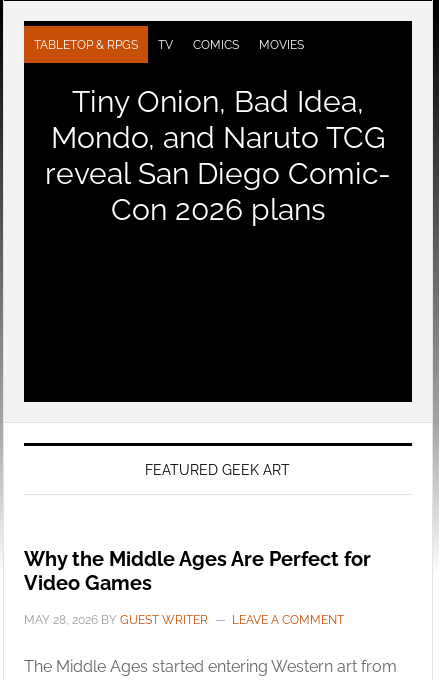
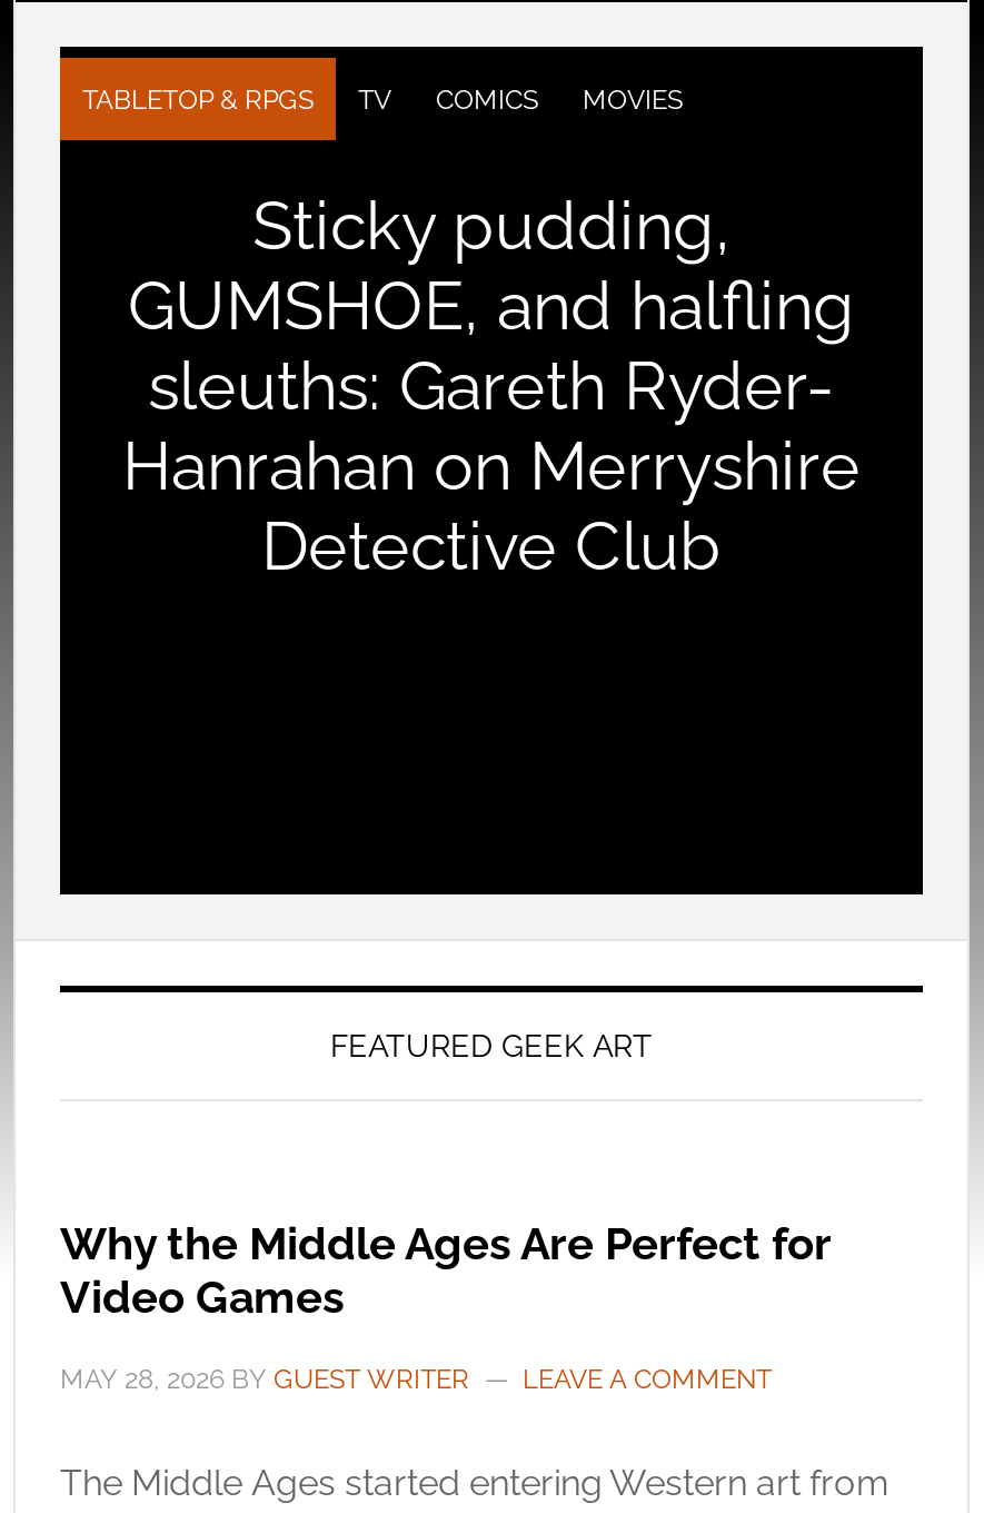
- Tiny Onion, Bad Idea,
- Mondo, and Naruto TCG
- reveal San Diego Comic-
- Con 2026 plans
+ Sticky pudding,
+ GUMSHOE, and halfling
+ sleuths: Gareth Ryder-
+ Hanrahan on Merryshire
+ Detective Club
